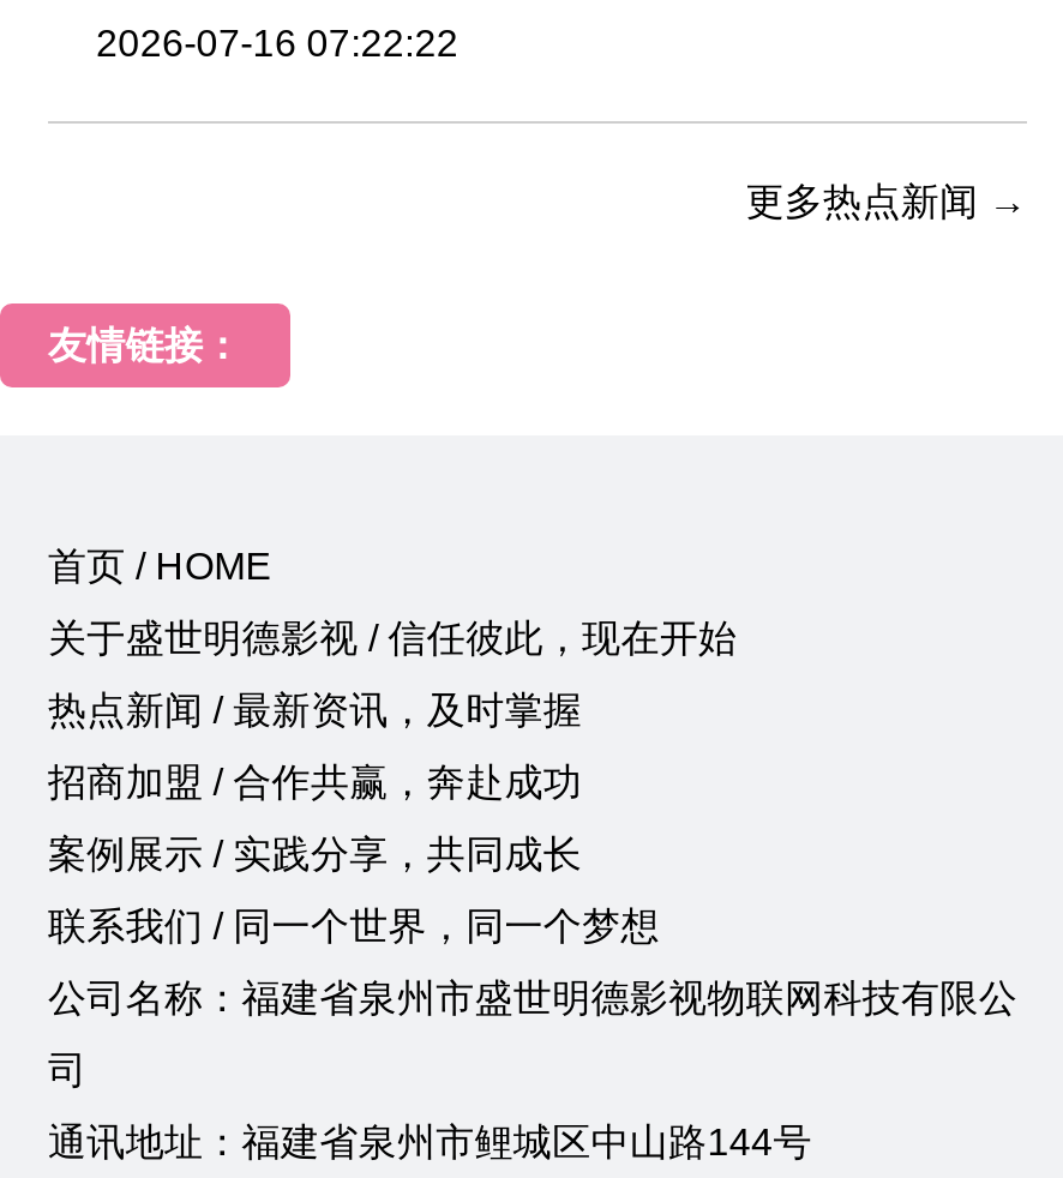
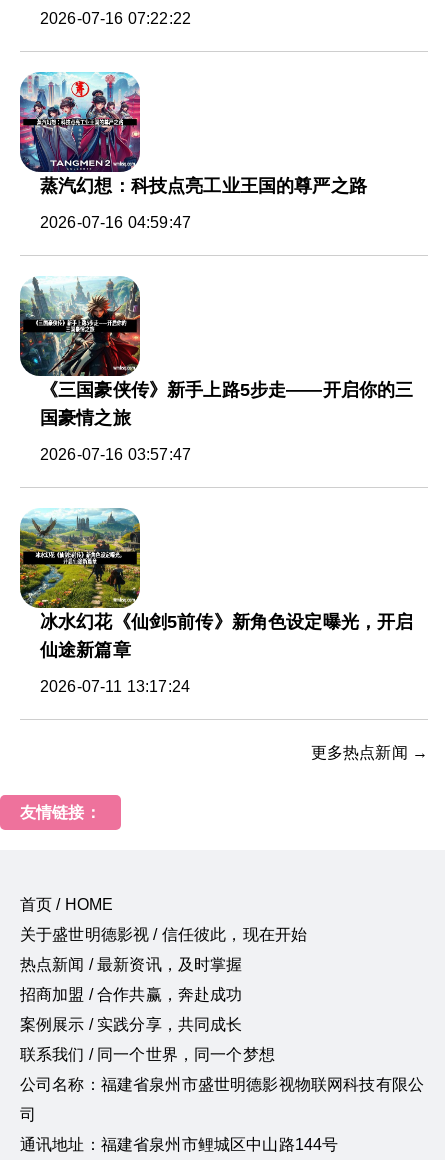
+ [image]
+ 蒸汽幻想：科技点亮工业王国的尊严之路
+ 2026-07-16 04:59:47

+ [image]
+ 《三国豪侠传》新手上路5步走——开启你的三
+ 国豪情之旅
+ 2026-07-16 03:57:47

+ [image]
+ 冰水幻花《仙剑5前传》新角色设定曝光，开启
+ 仙途新篇章
+ 2026-07-11 13:17:24
